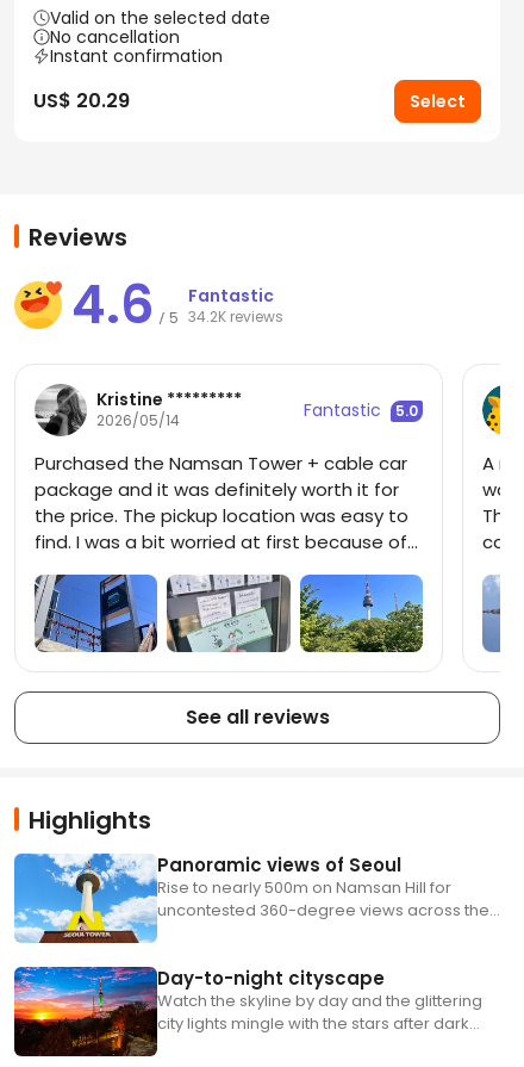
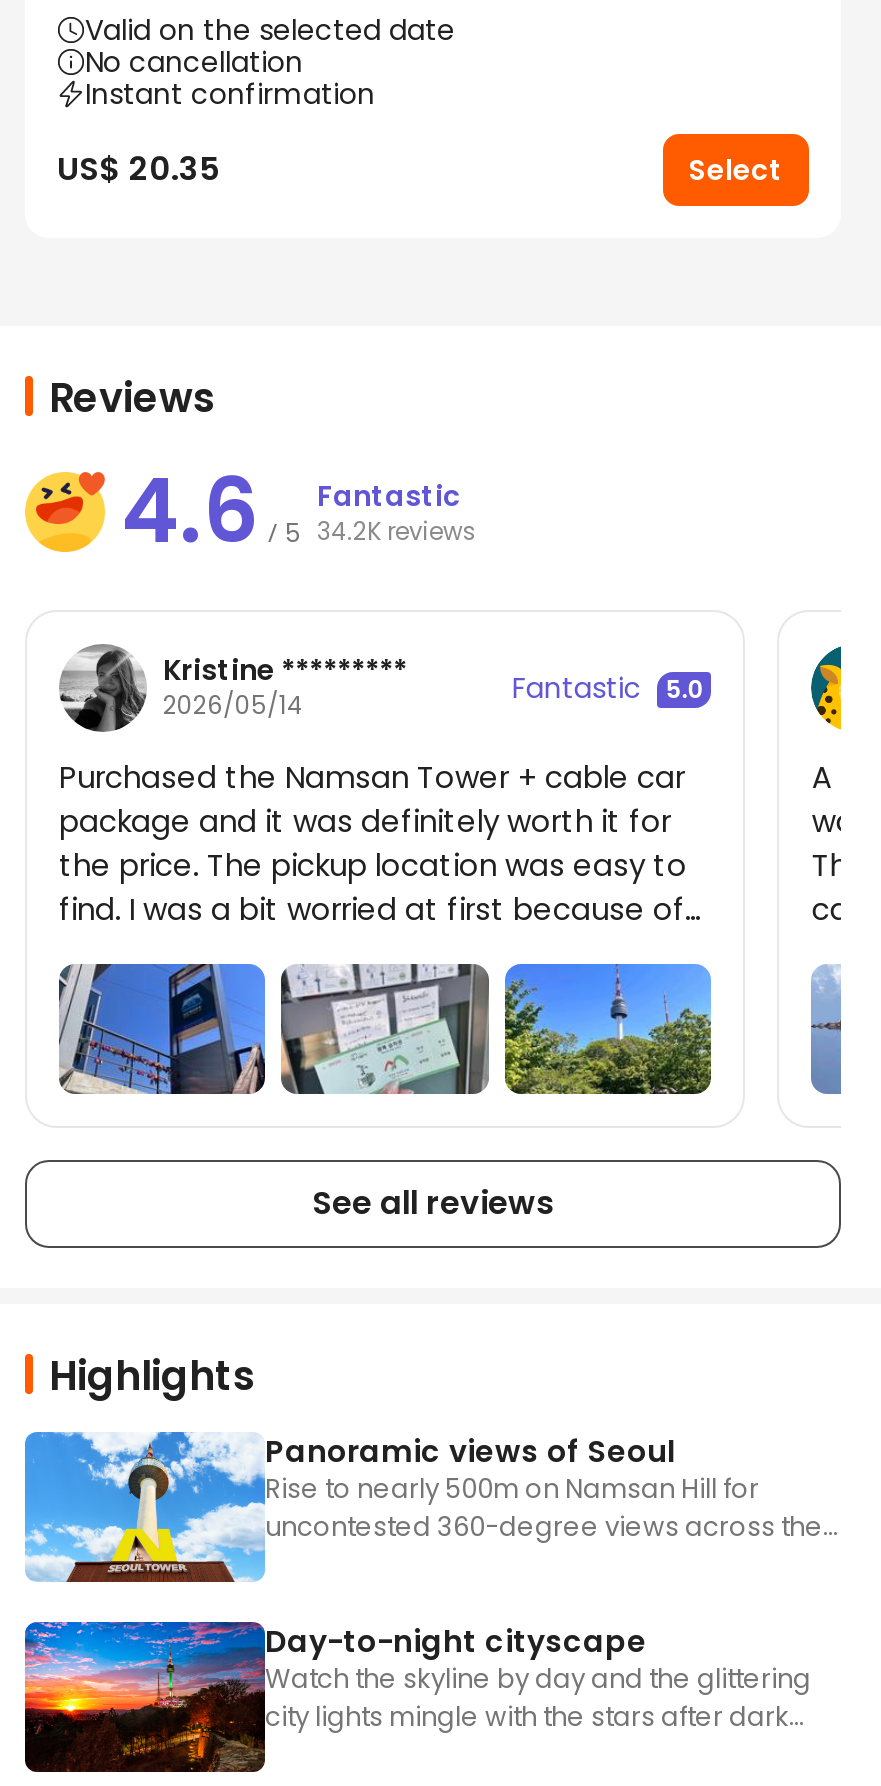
- US$ 20.29
+ US$ 20.35
